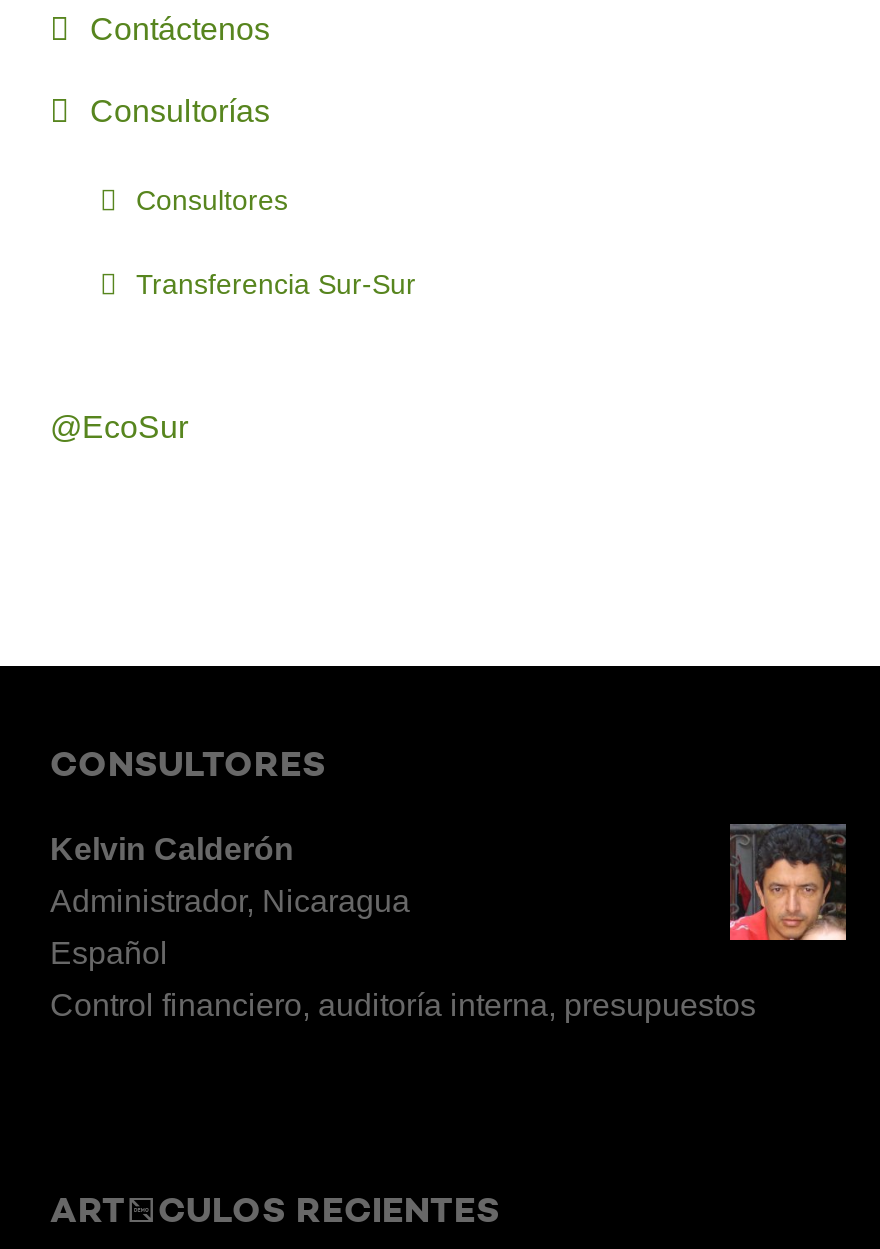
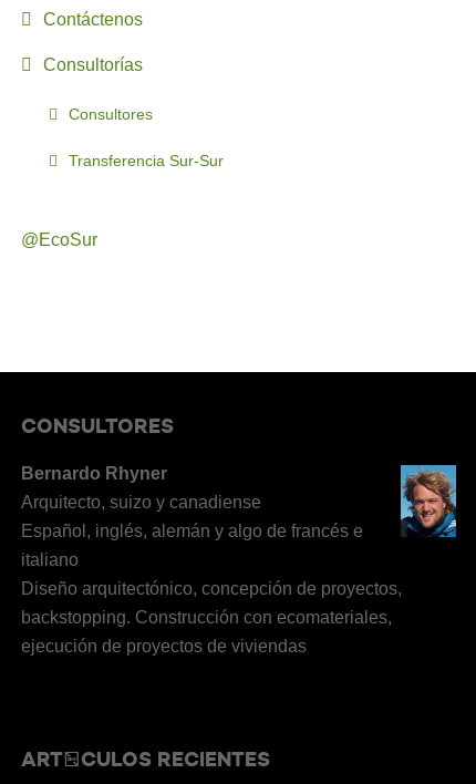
- [image]
- Kelvin Calderón
- Administrador, Nicaragua
- Español
- Control financiero, auditoría interna, presupuestos
+ [image]
+ Bernardo Rhyner
+ Arquitecto, suizo y canadiense
+ Español, inglés, alemán y algo de francés e
+ italiano
+ Diseño arquitectónico, concepción de proyectos,
+ backstopping. Construcción con ecomateriales,
+ ejecución de proyectos de viviendas
